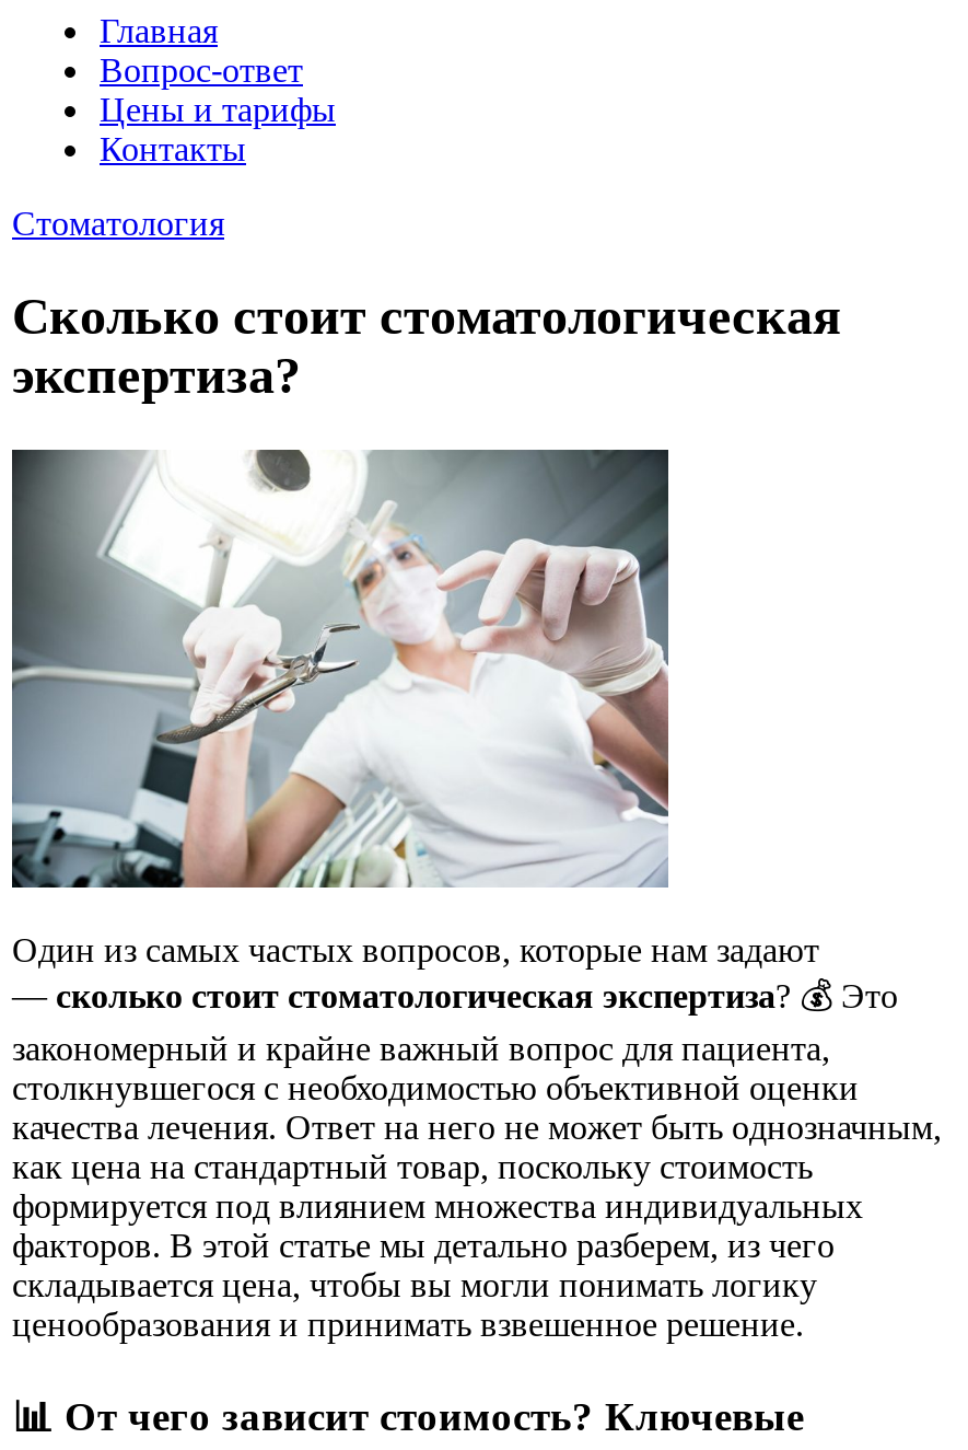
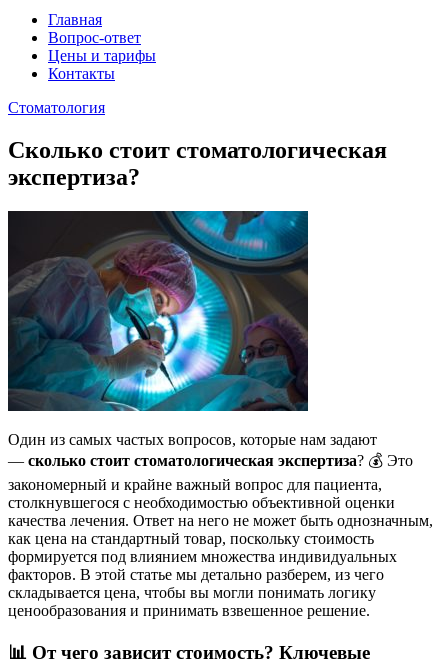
- [image]
+ [image]
